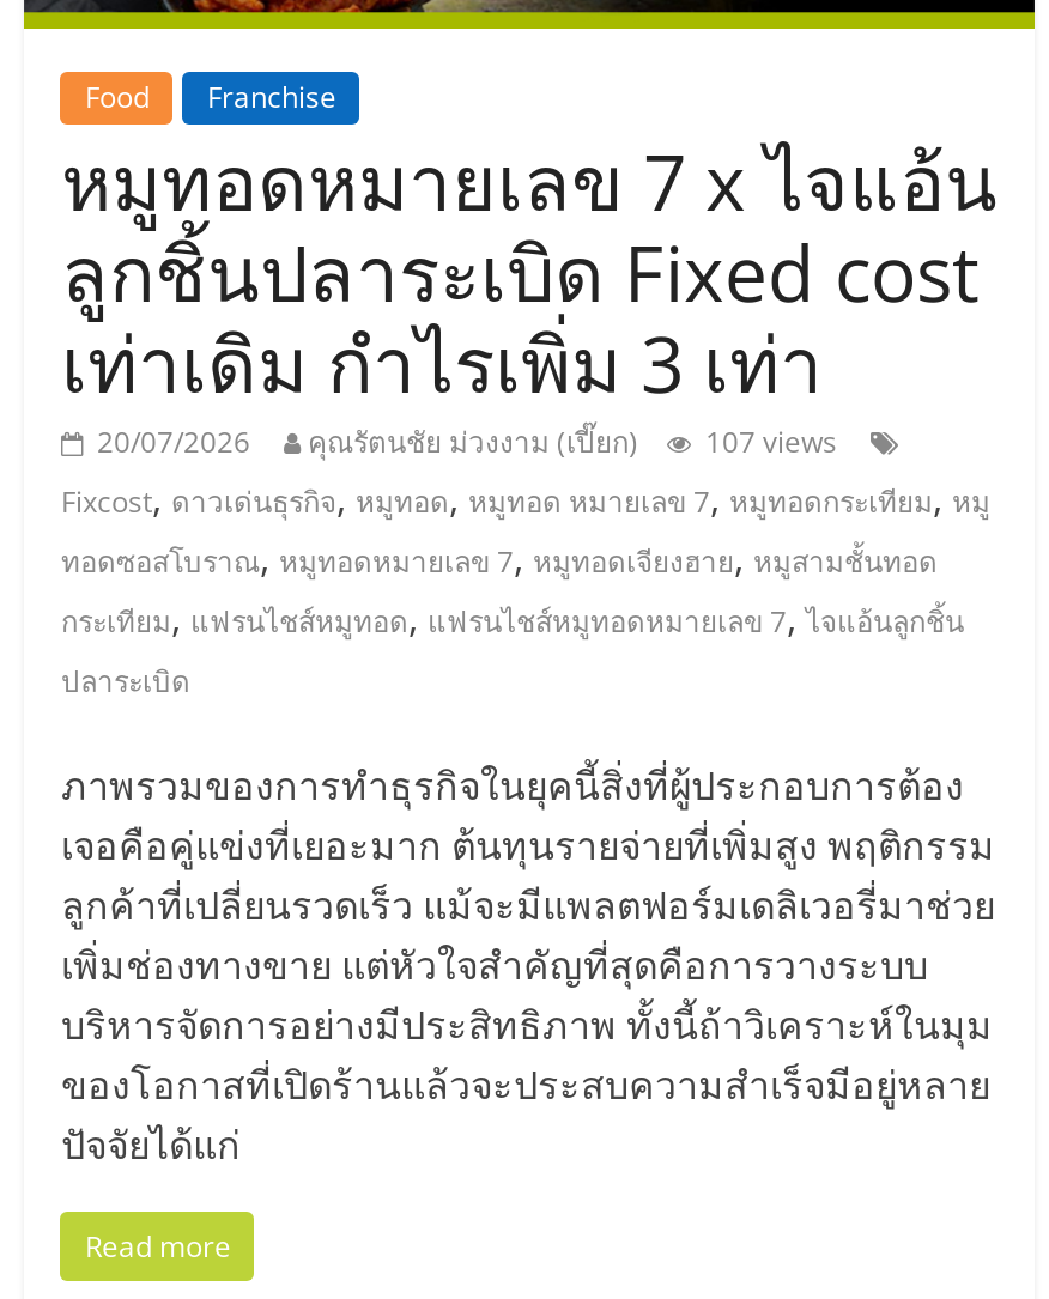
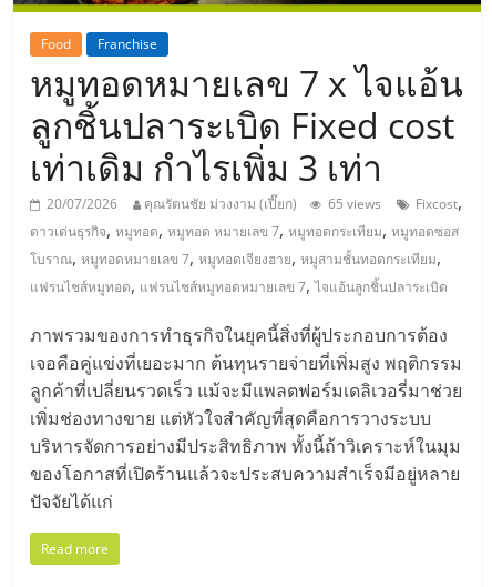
- 107 views
- Fixcost,ดาวเด่นธุรกิจ,หมูทอด,หมูทอด หมายเลข 7,หมูทอดกระเทียม,หมู
- ทอดซอสโบราณ,หมูทอดหมายเลข 7,หมูทอดเจียงฮาย,หมูสามชั้นทอด
- กระเทียม,แฟรนไชส์หมูทอด,แฟรนไชส์หมูทอดหมายเลข 7,ไจแอ้นลูกชิ้น
- ปลาระเบิด
+ 65 views
+ Fixcost,
+ ดาวเด่นธุรกิจ,หมูทอด,หมูทอด หมายเลข 7,หมูทอดกระเทียม,หมูทอดซอส
+ โบราณ,หมูทอดหมายเลข 7,หมูทอดเจียงฮาย,หมูสามชั้นทอดกระเทียม,
+ แฟรนไชส์หมูทอด,แฟรนไชส์หมูทอดหมายเลข 7,ไจแอ้นลูกชิ้นปลาระเบิด
